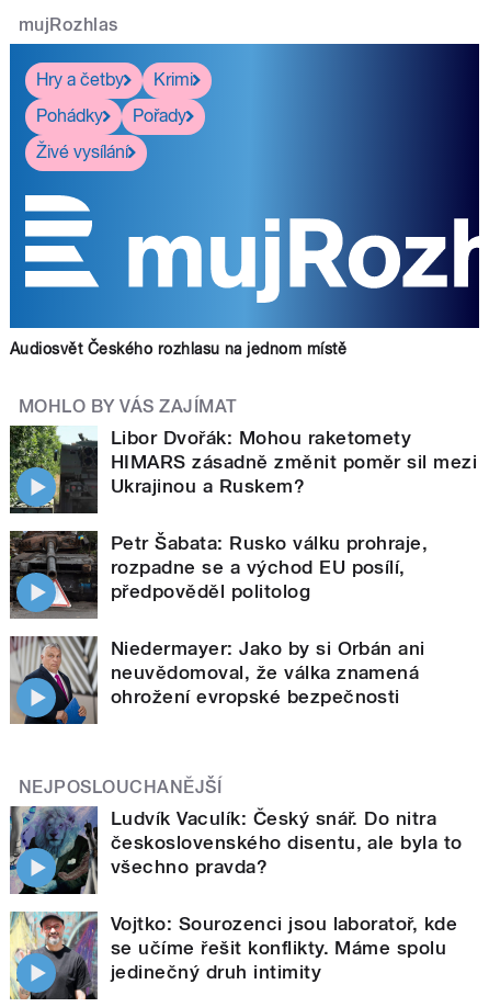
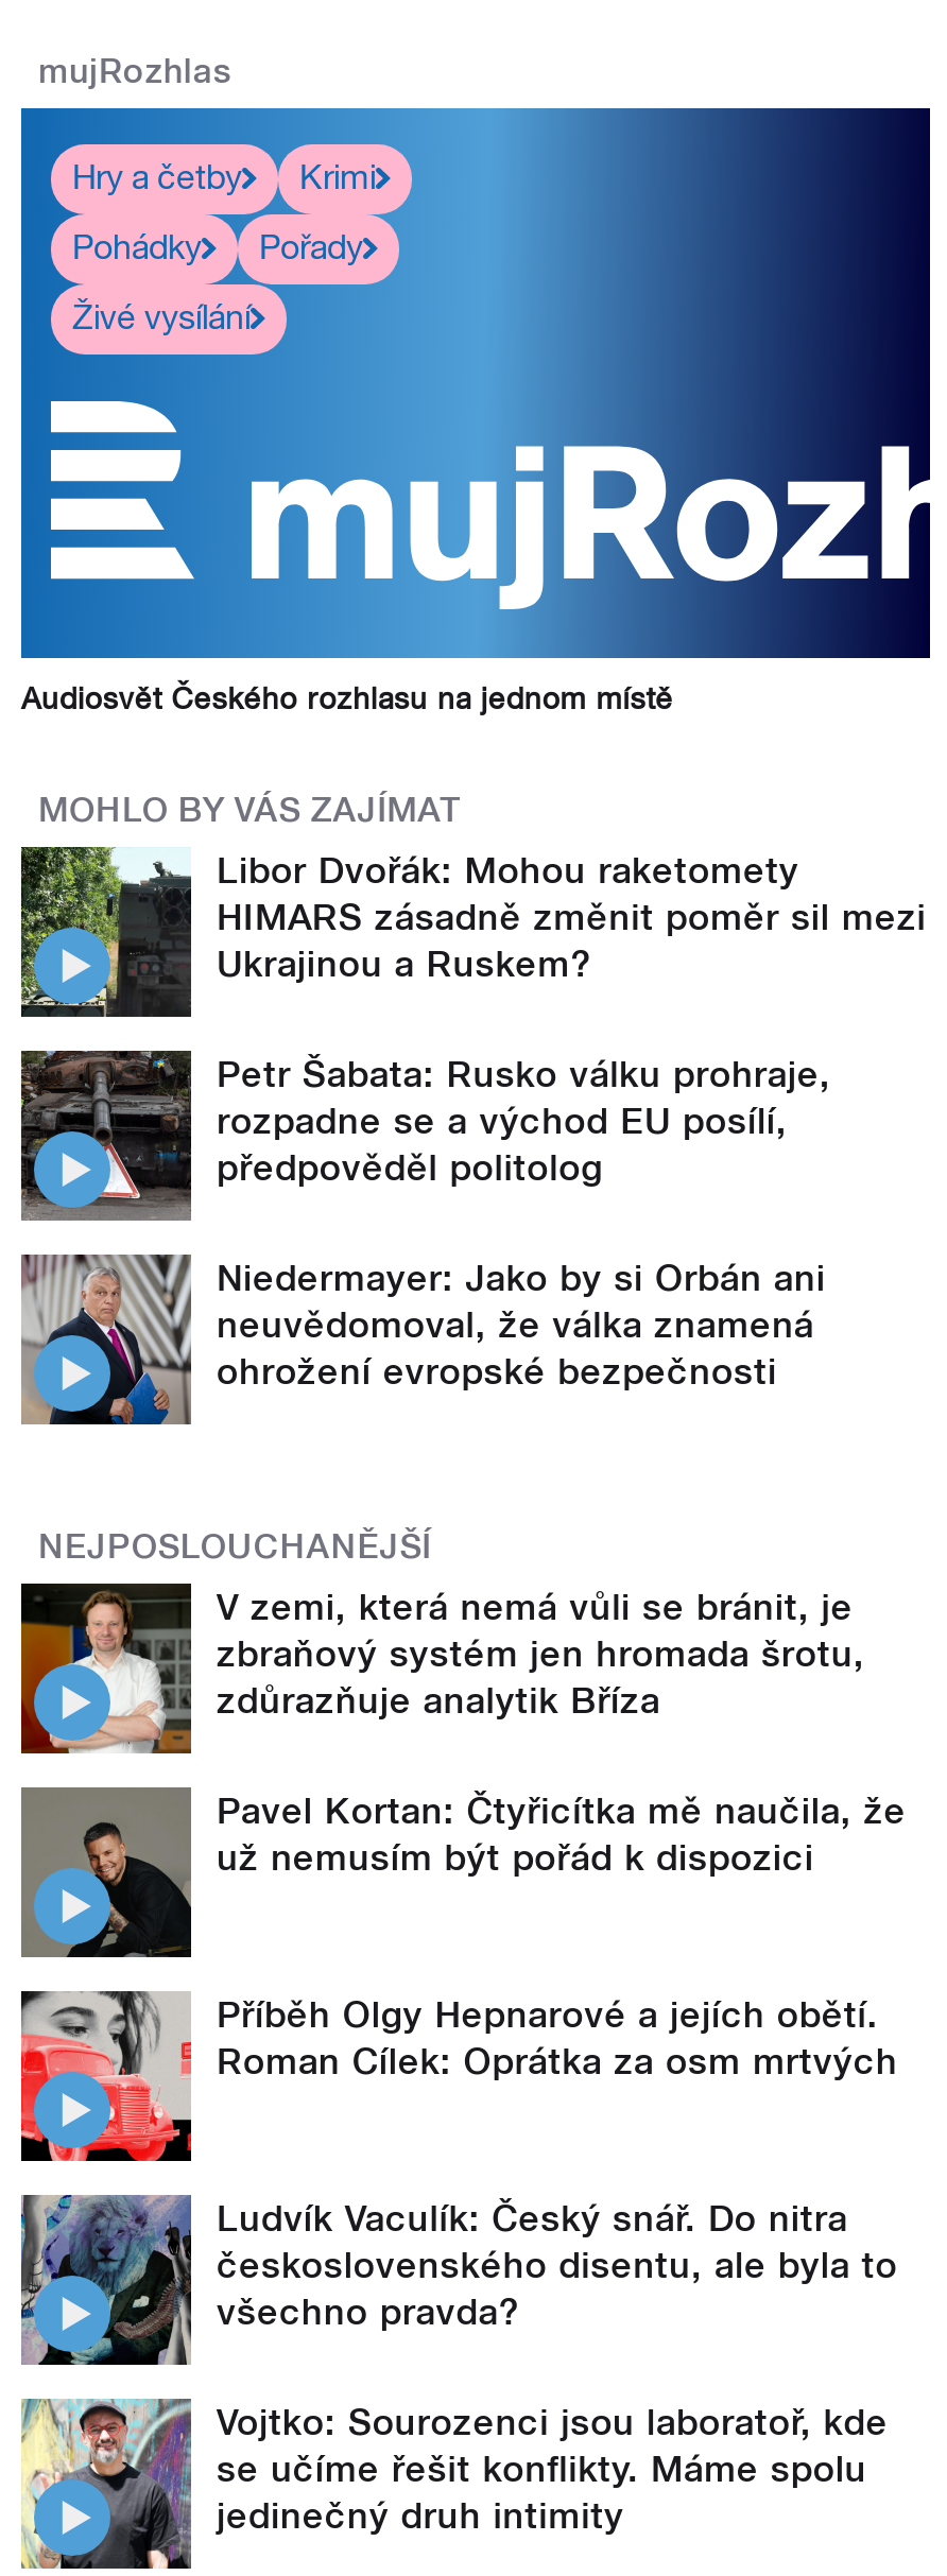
+ [image]
+ V zemi, která nemá vůli se bránit, je
+ zbraňový systém jen hromada šrotu,
+ zdůrazňuje analytik Bříza
+ Pavel Kortan: Čtyřicítka mě naučila, že
+ už nemusím být pořád k dispozici

+ [image]
+ Příběh Olgy Hepnarové a jejích obětí.
+ Roman Cílek: Oprátka za osm mrtvých

+ [image]
